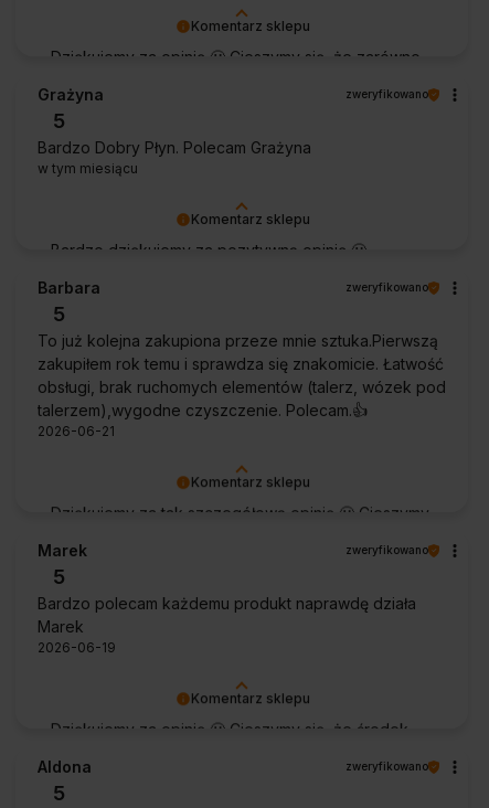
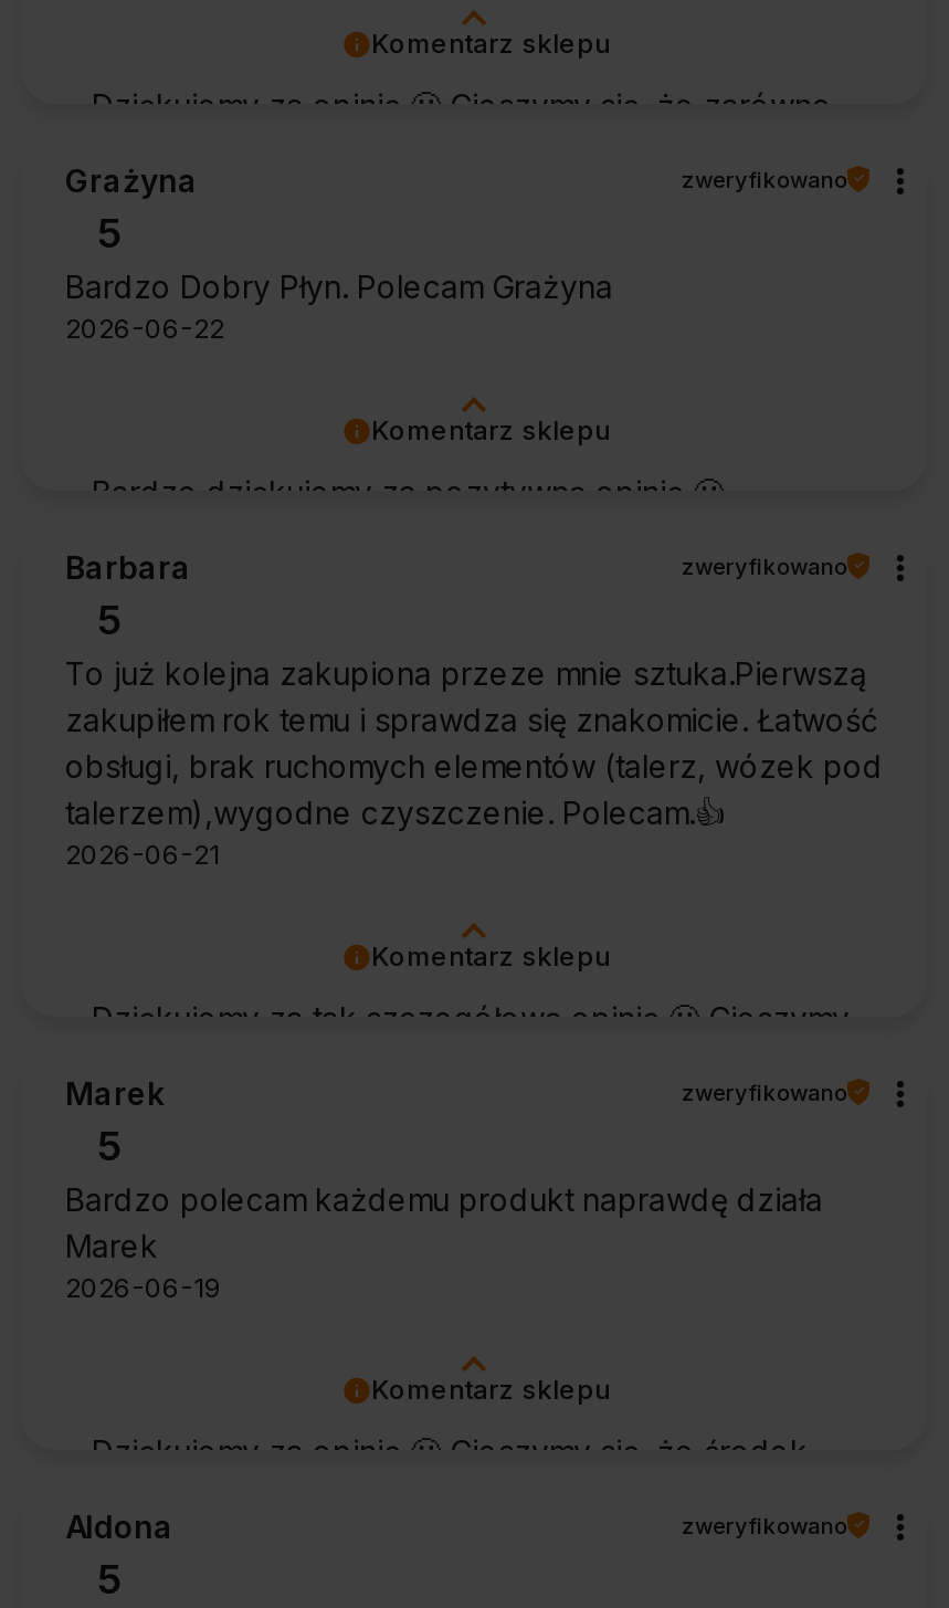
- w tym miesiącu
+ 2026-06-22
